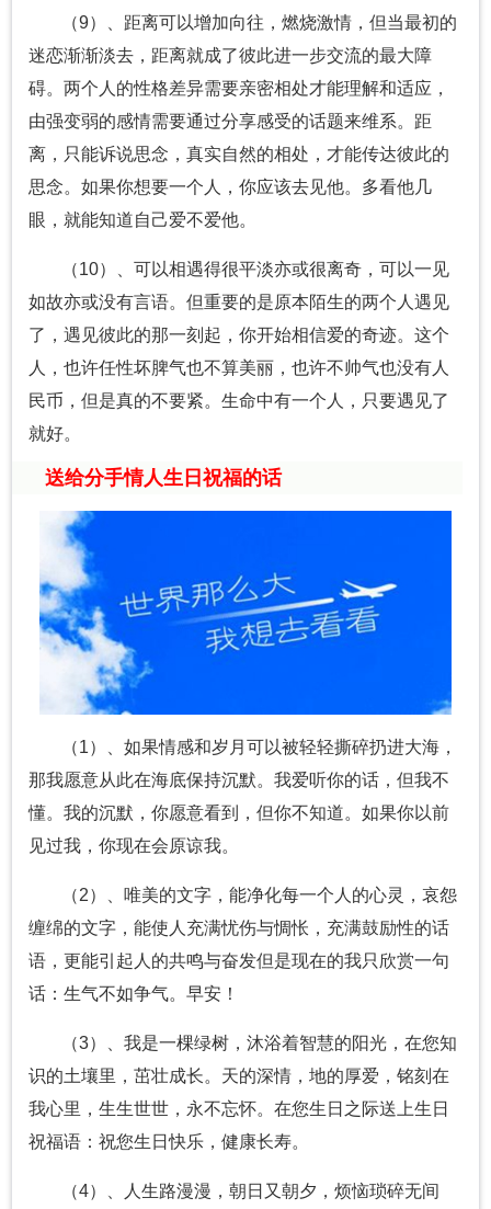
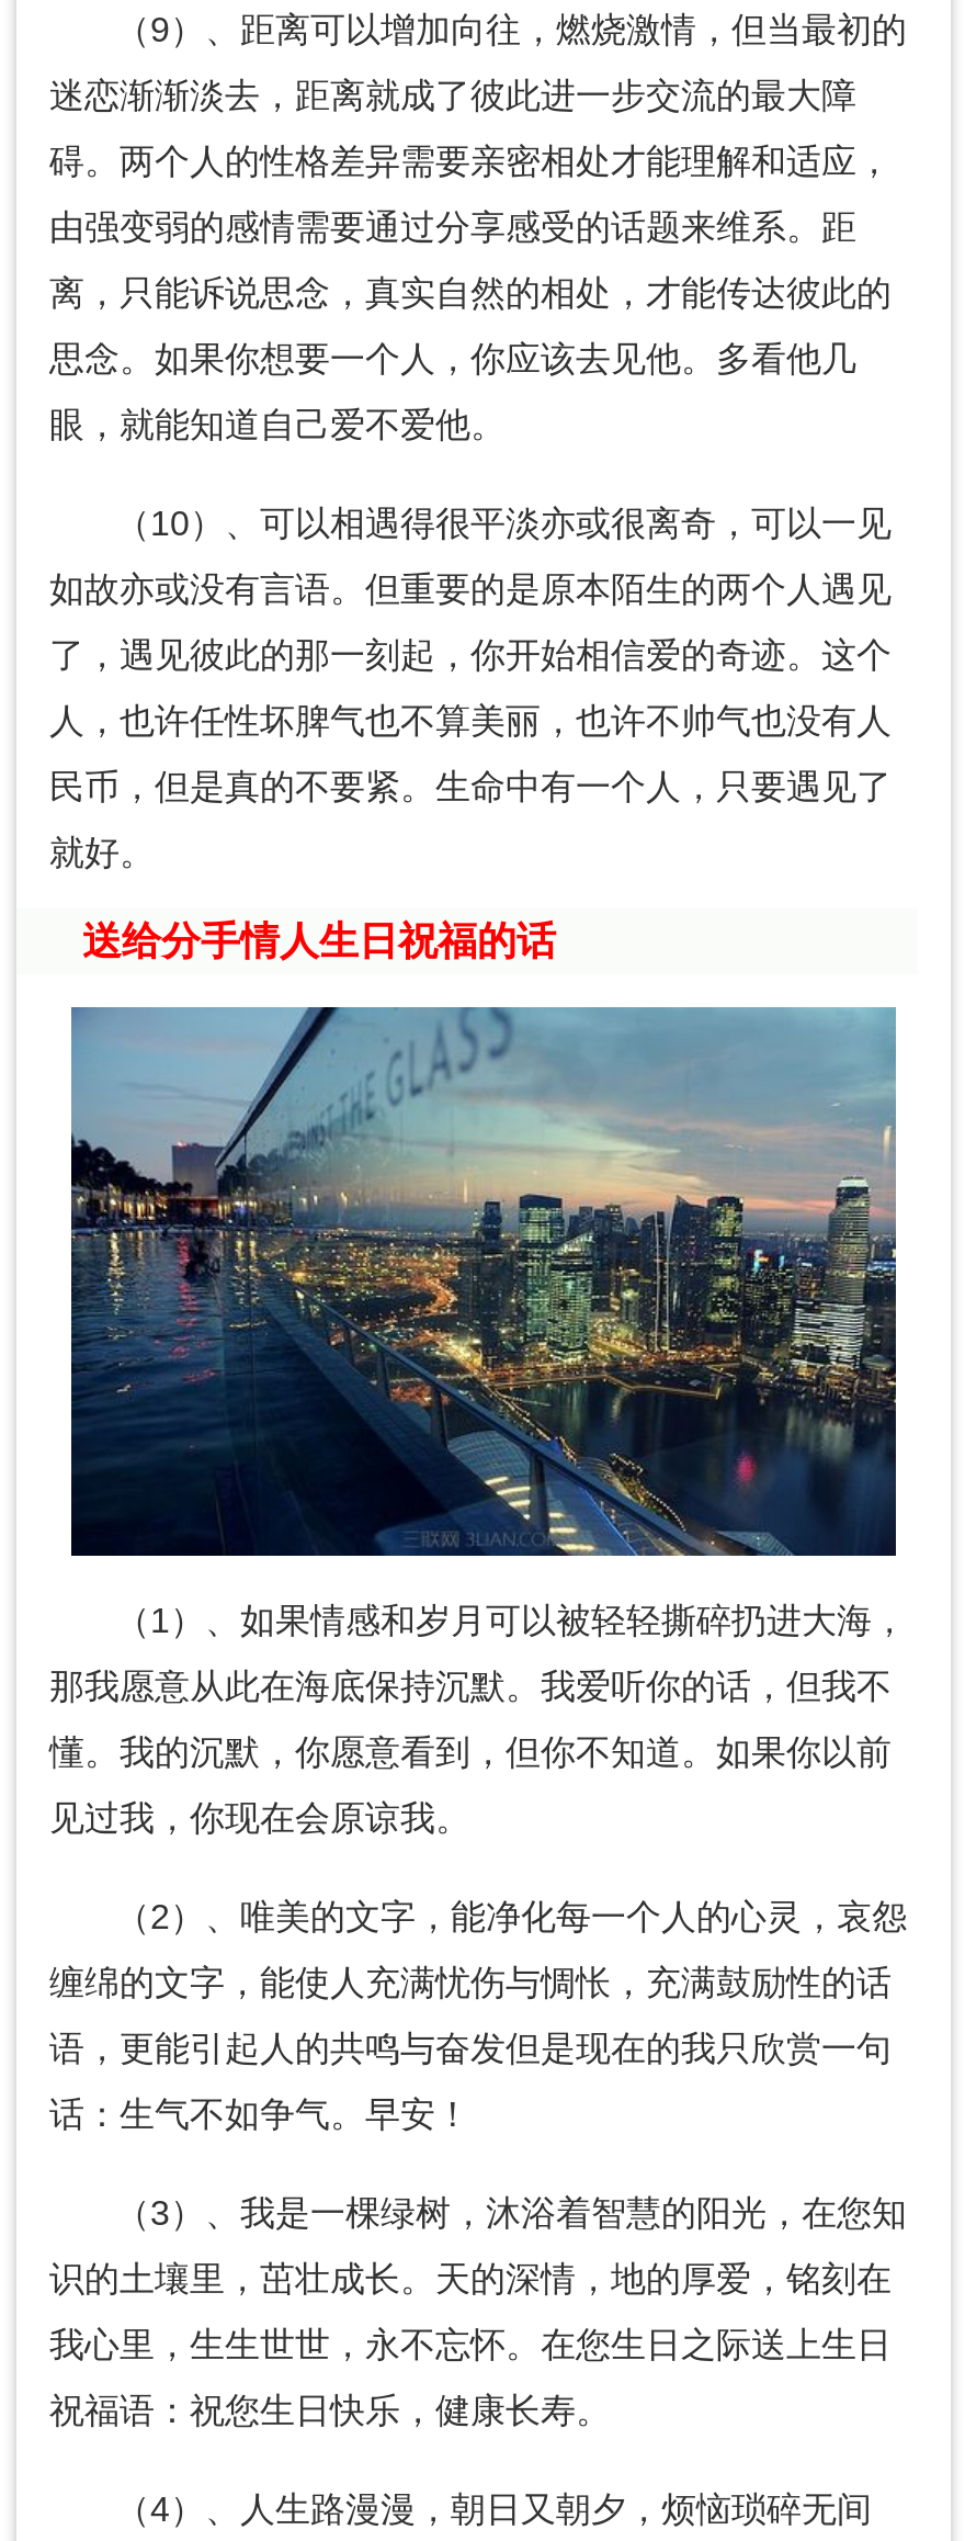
- [image]
+ [image]
